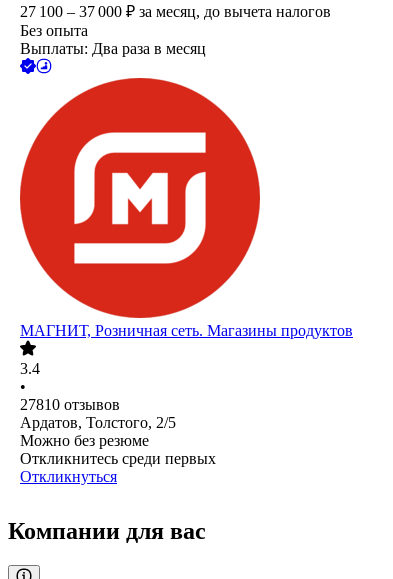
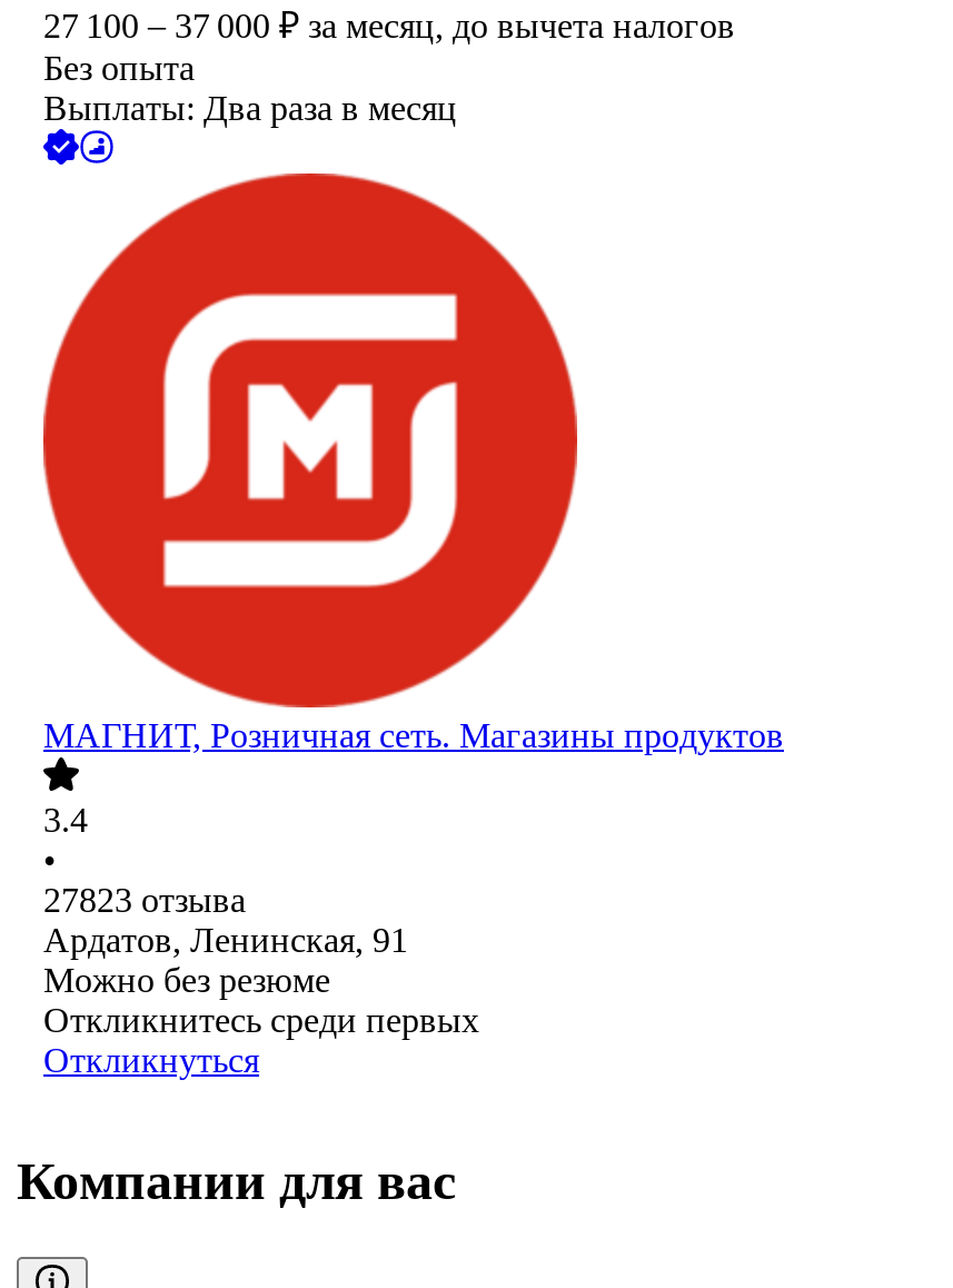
- 27810 отзывов
- Ардатов, Толстого, 2/5
+ 27823 отзыва
+ Ардатов, Ленинская, 91
